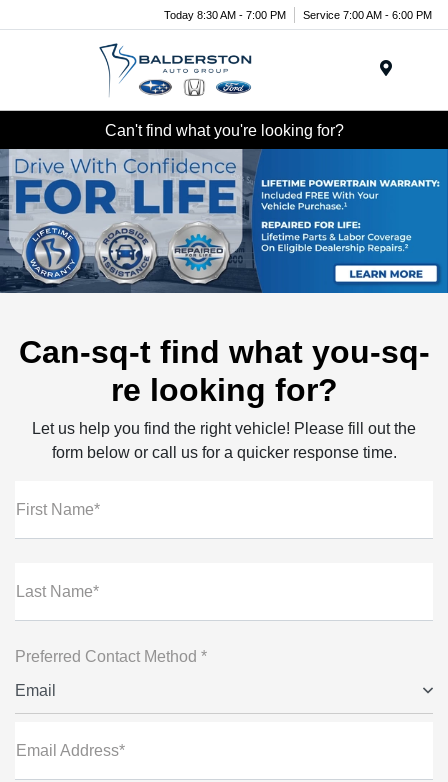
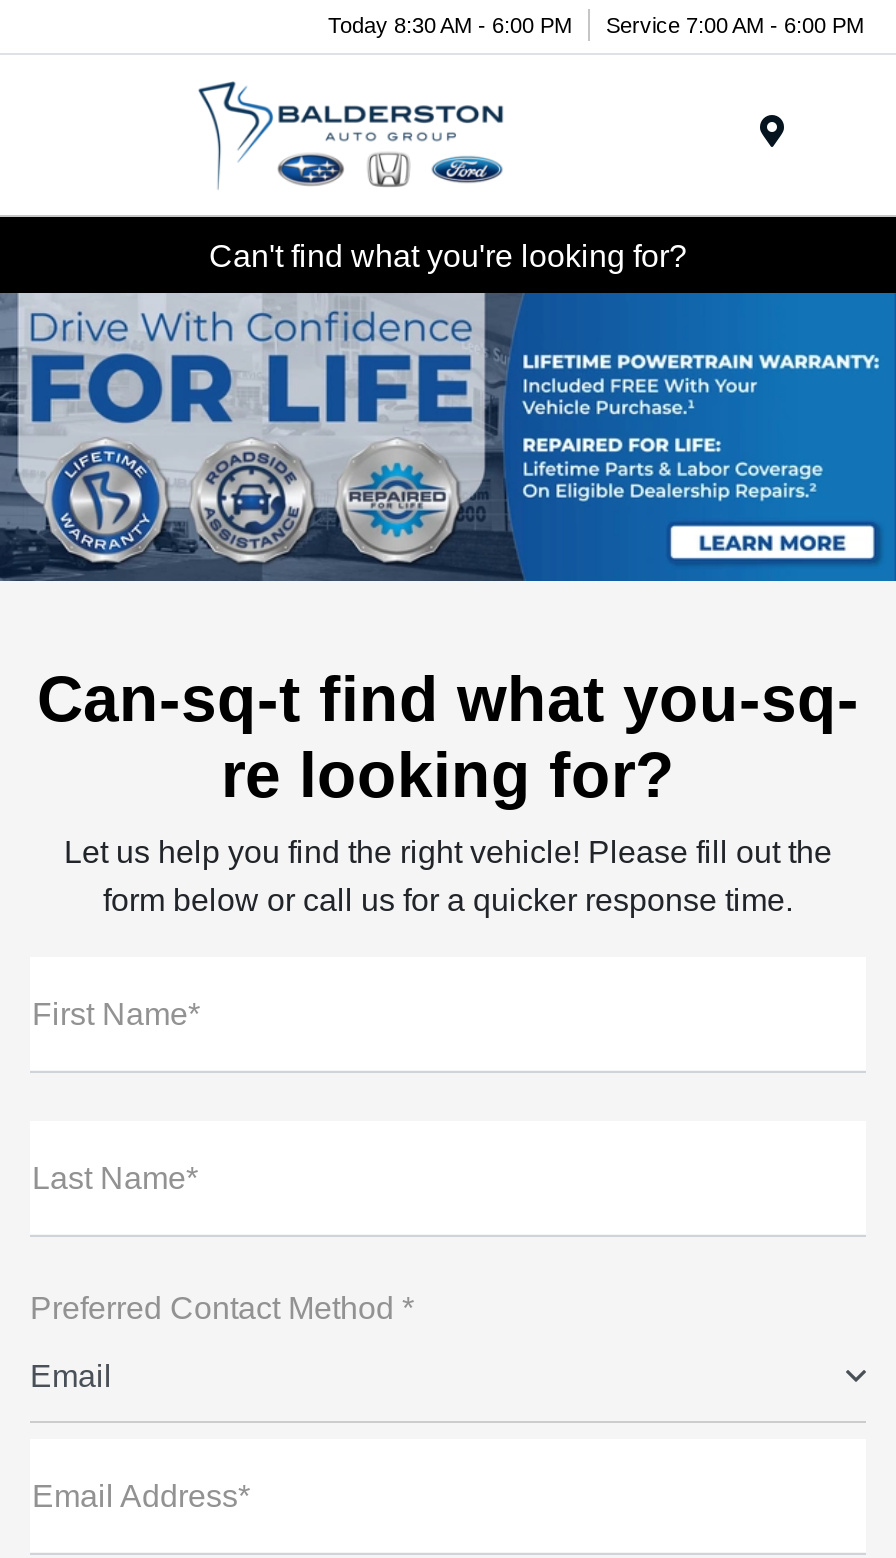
- Today 8:30 AM - 7:00 PM Service 7:00 AM - 6:00 PM
+ Today 8:30 AM - 6:00 PM Service 7:00 AM - 6:00 PM
